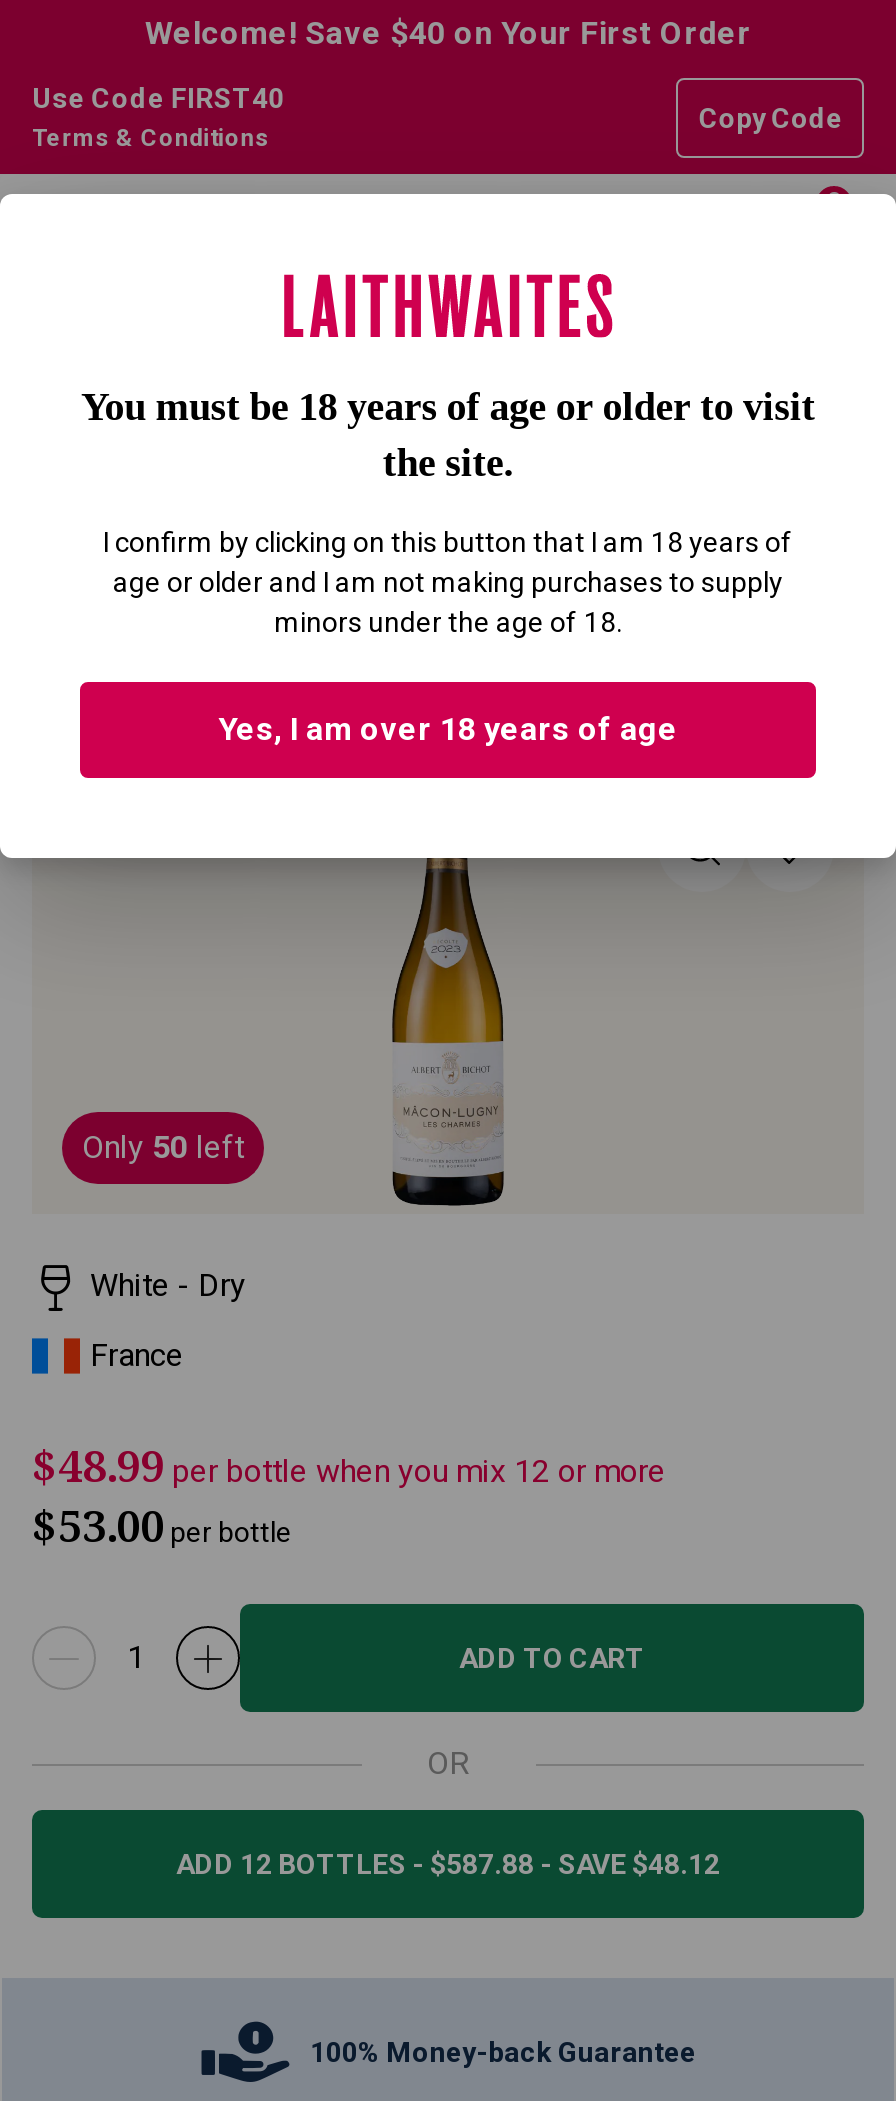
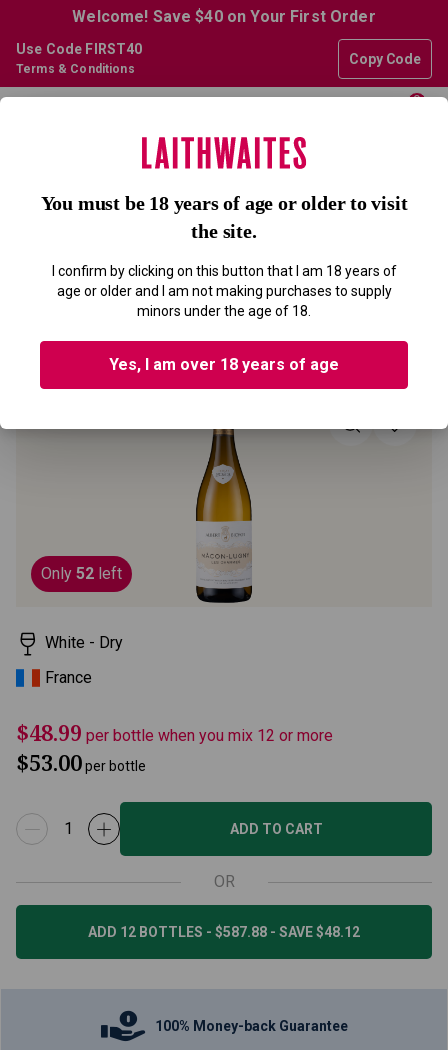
- Only 50 left
+ Only 52 left
